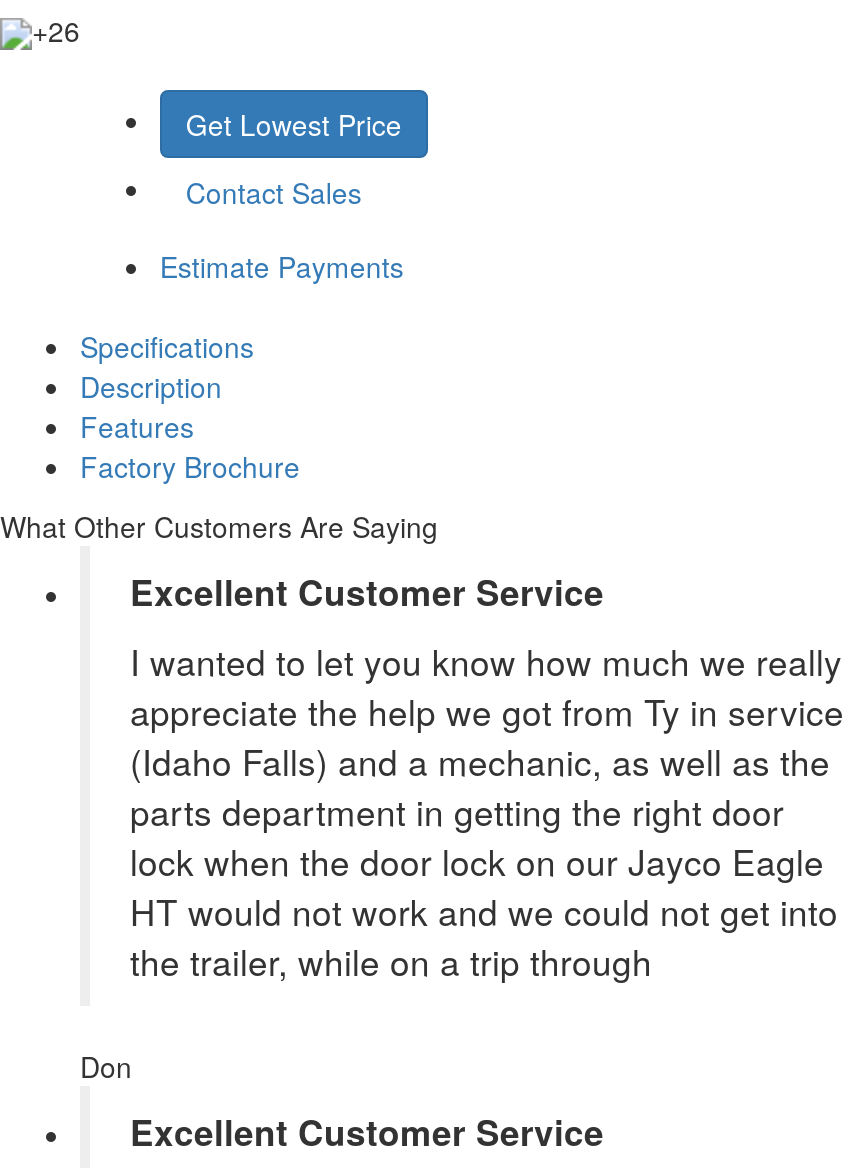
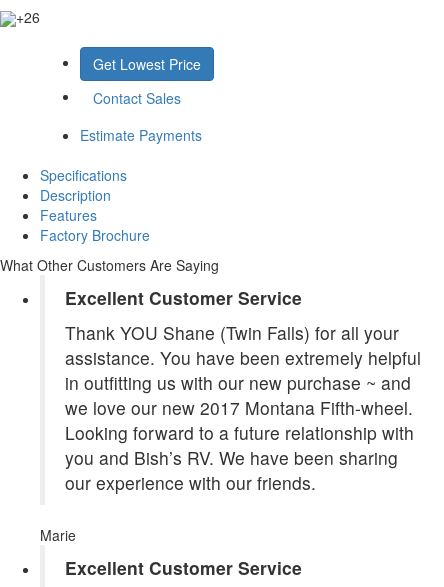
- I wanted to let you know how much we really
- appreciate the help we got from Ty in service
- (Idaho Falls) and a mechanic, as well as the
- parts department in getting the right door
- lock when the door lock on our Jayco Eagle
- HT would not work and we could not get into
- the trailer, while on a trip through
+ Thank YOU Shane (Twin Falls) for all your
+ assistance. You have been extremely helpful
+ in outfitting us with our new purchase ~ and
+ we love our new 2017 Montana Fifth-wheel.
+ Looking forward to a future relationship with
+ you and Bish’s RV. We have been sharing
+ our experience with our friends.

- Don
+ Marie
